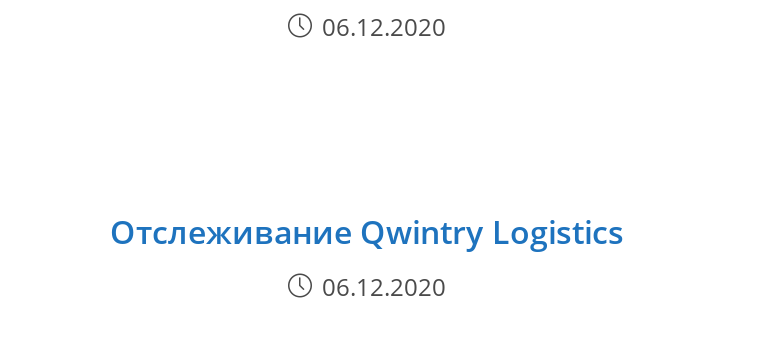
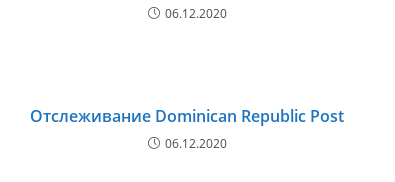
- Отслеживание Qwintry Logistics
+ Отслеживание Dominican Republic Post
